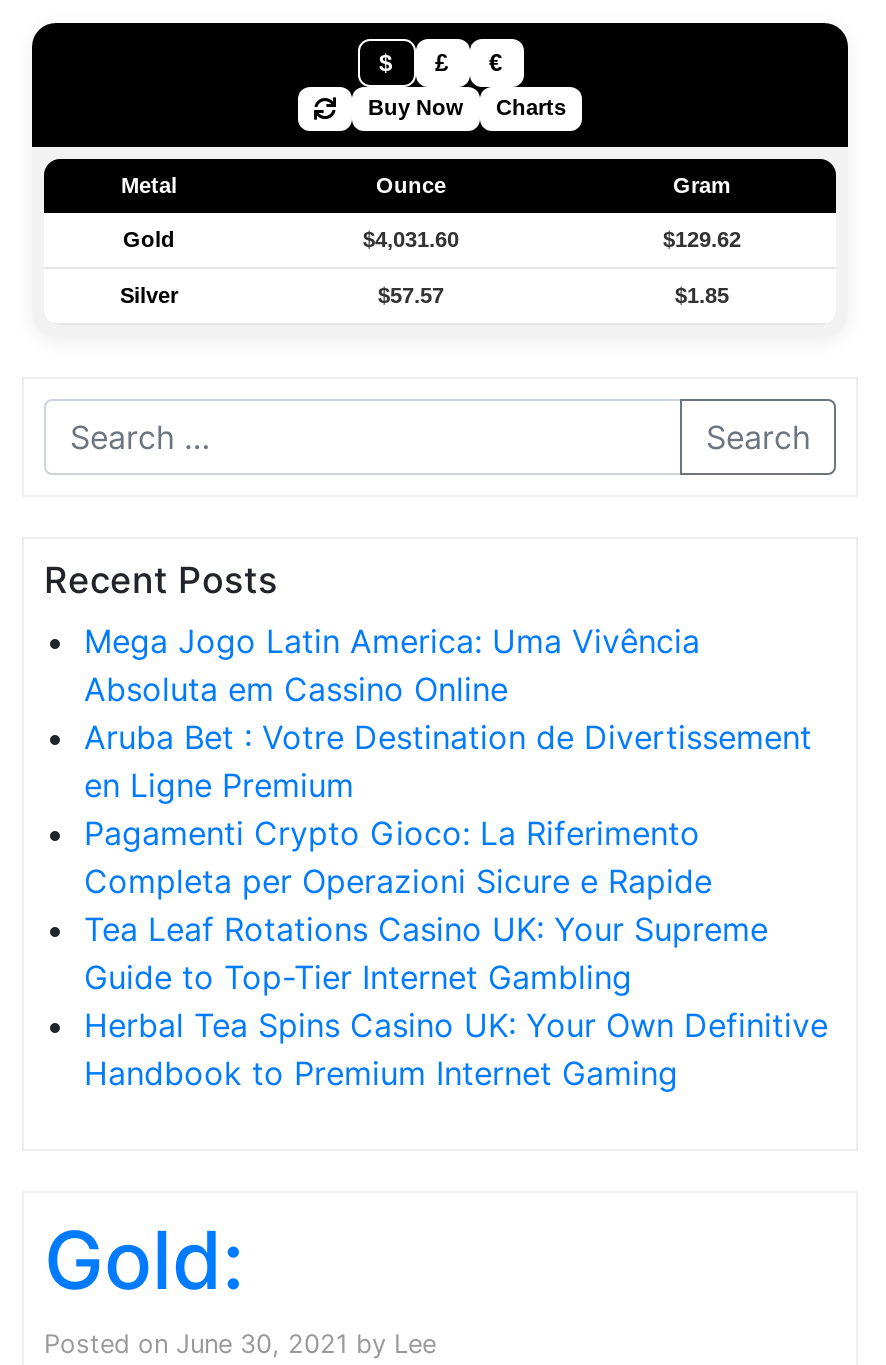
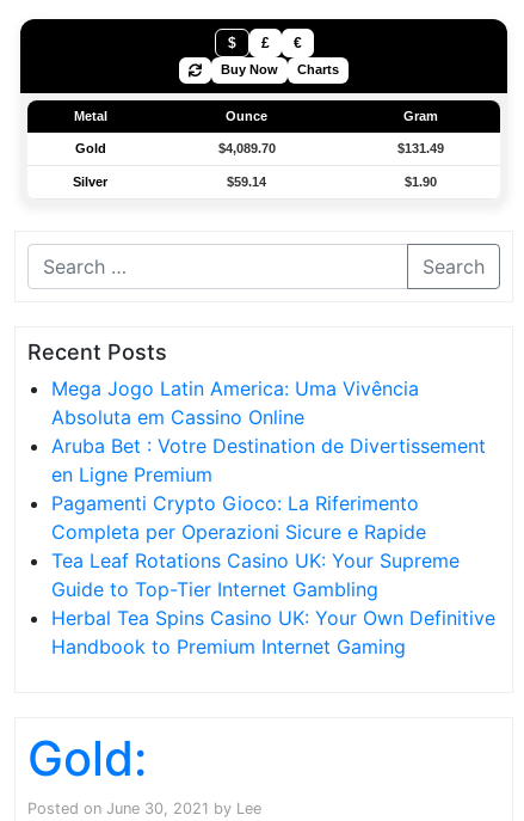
- $4,031.60
+ $4,089.70

- $129.62
+ $131.49

- $57.57
+ $59.14

- $1.85
+ $1.90
